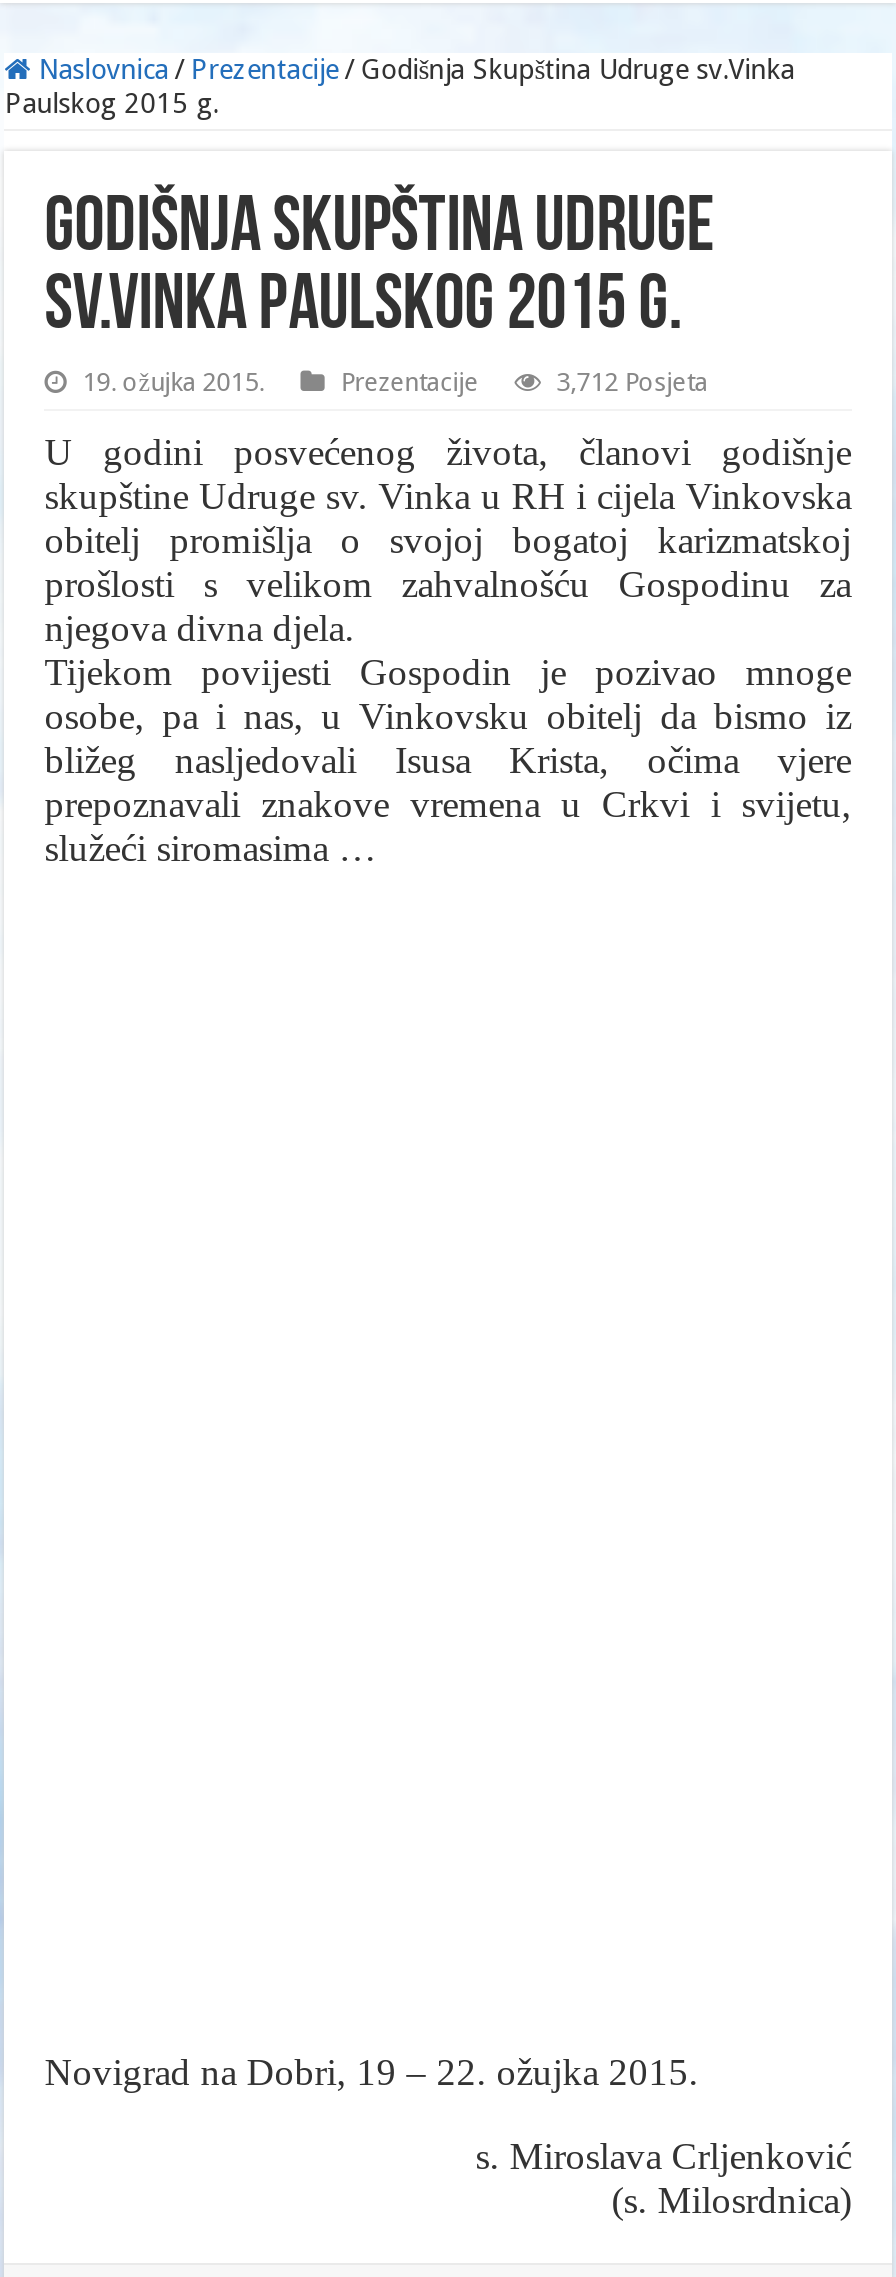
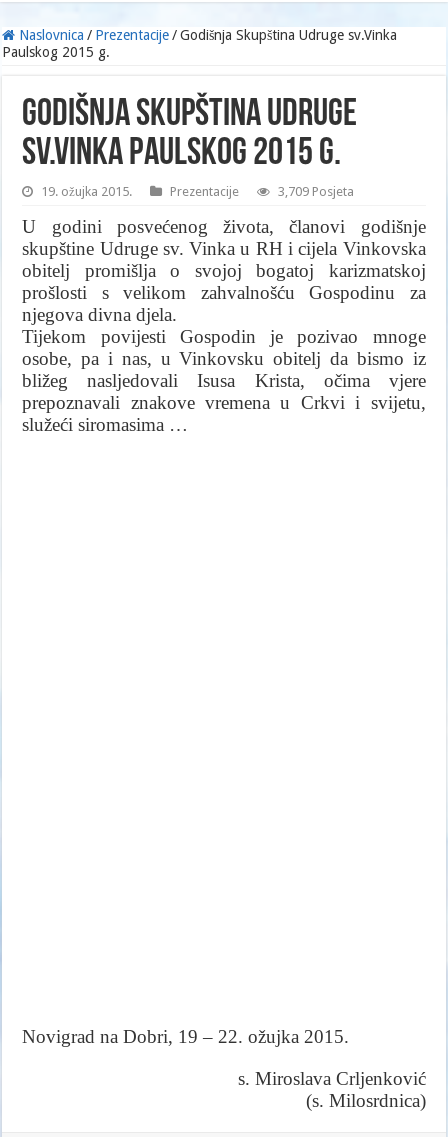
- 3,712 Posjeta
+ 3,709 Posjeta
